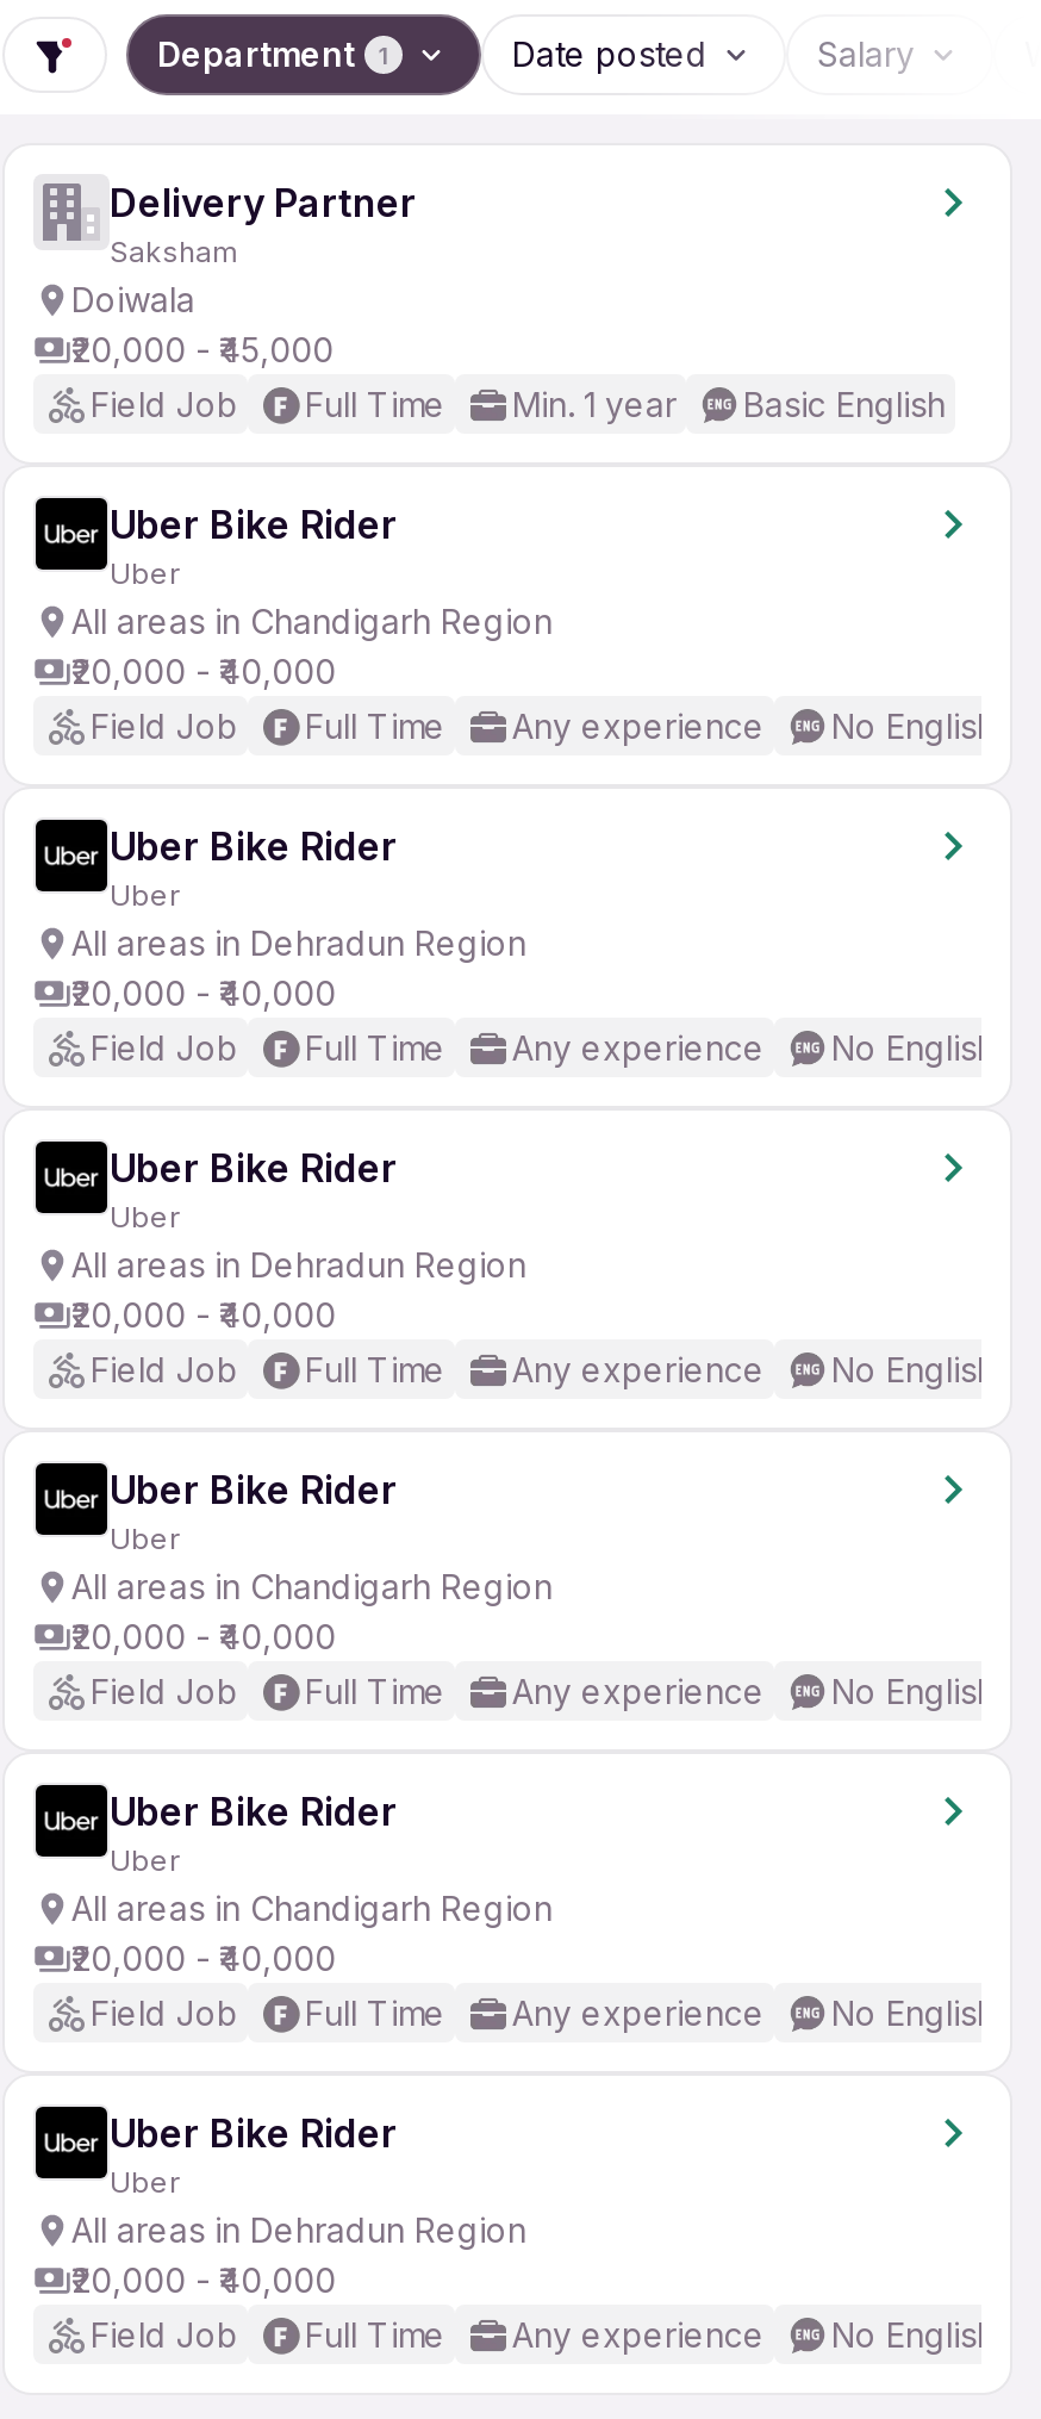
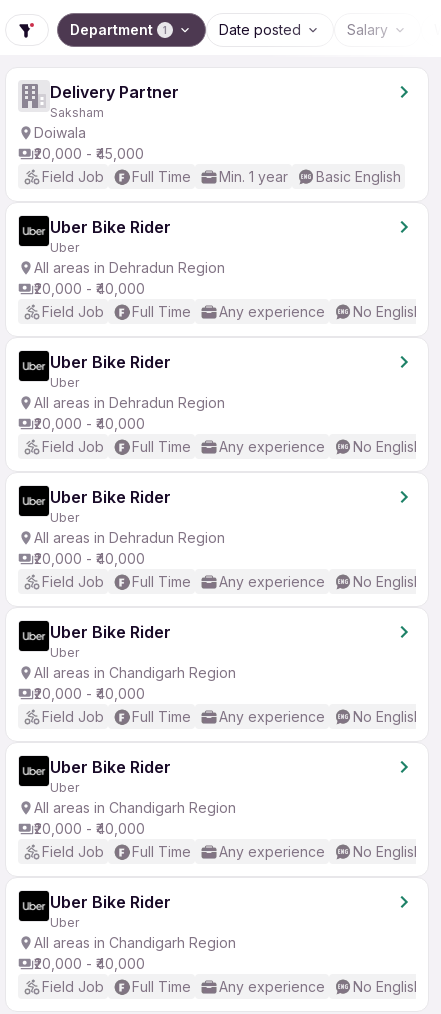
- All areas in Chandigarh Region
+ All areas in Dehradun Region

- All areas in Dehradun Region
+ All areas in Chandigarh Region
